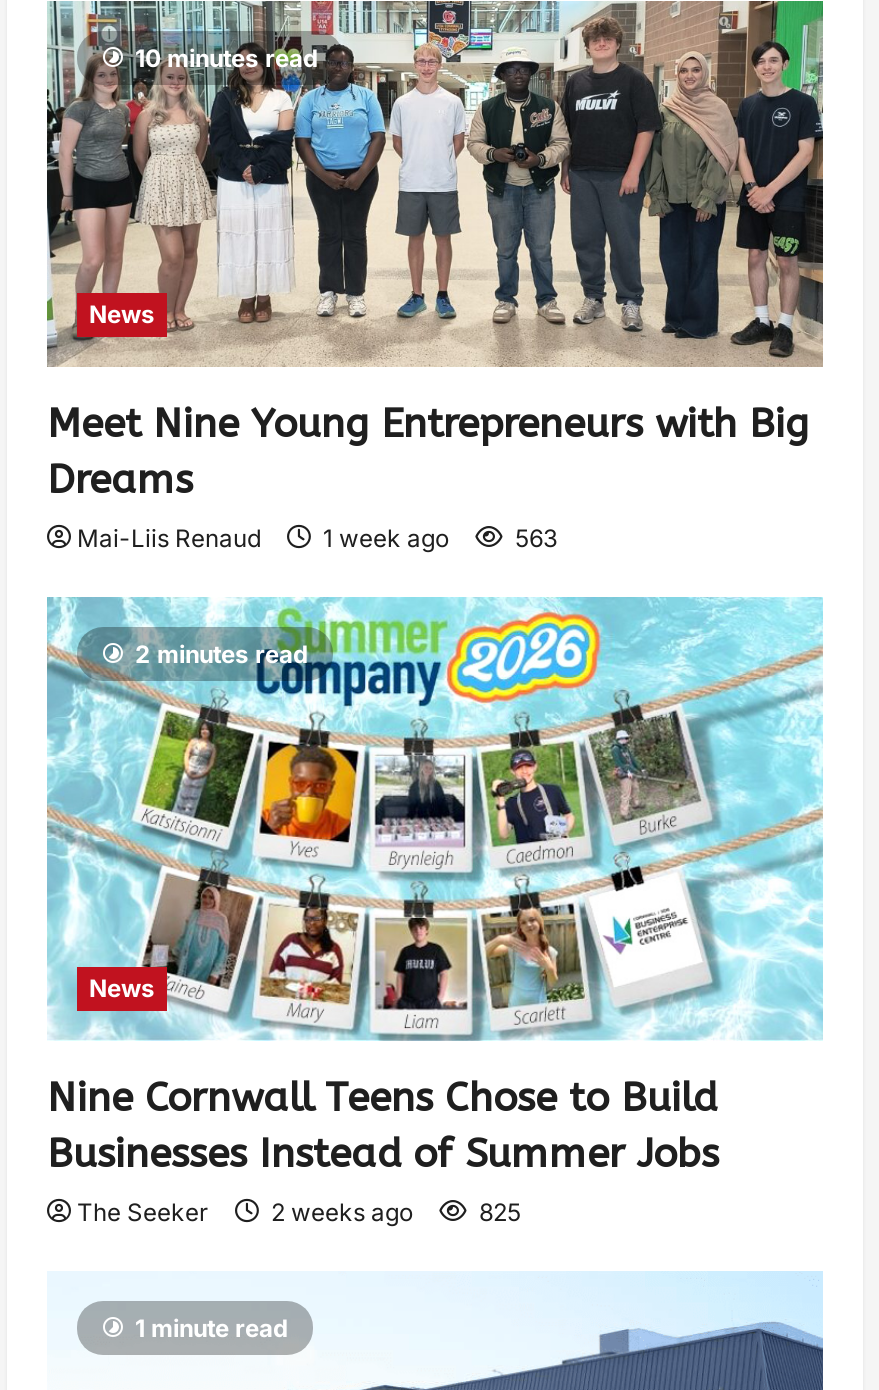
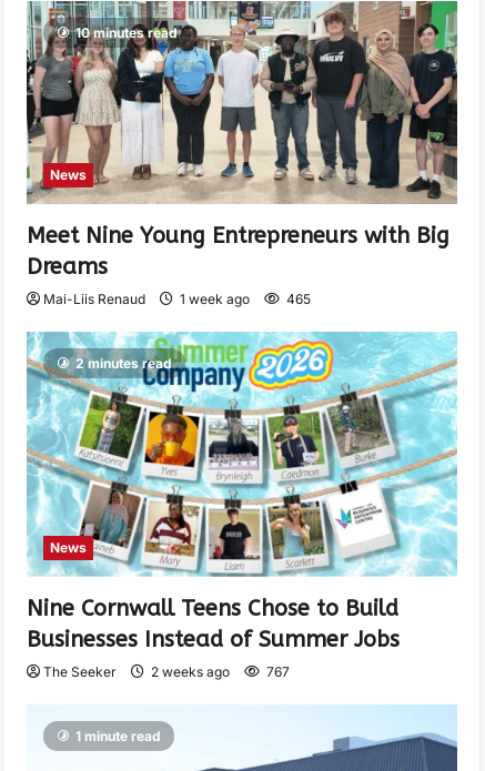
- Mai-Liis Renaud 1 week ago 563
+ Mai-Liis Renaud 1 week ago 465

- The Seeker 2 weeks ago 825
+ The Seeker 2 weeks ago 767
